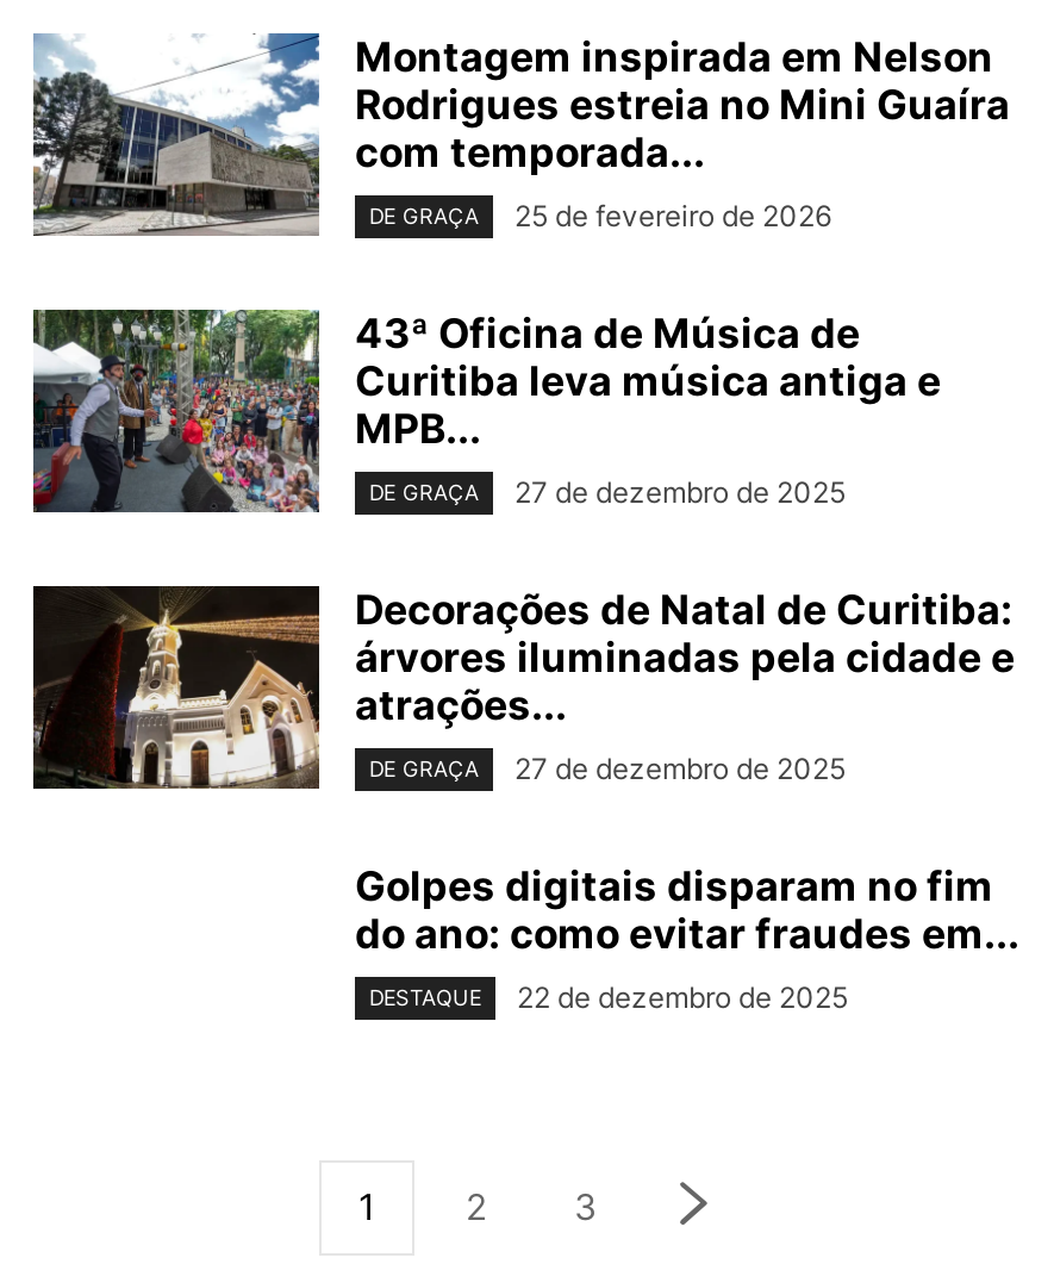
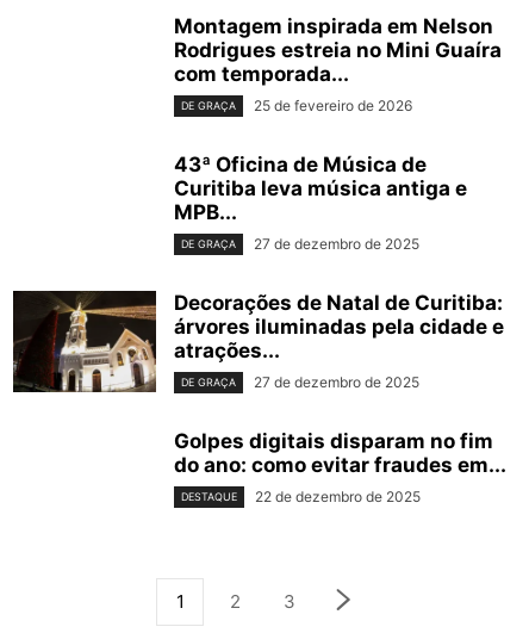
- [image]

- [image]
